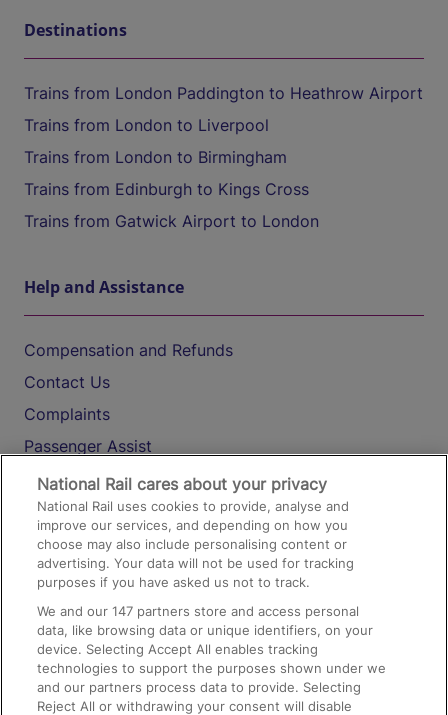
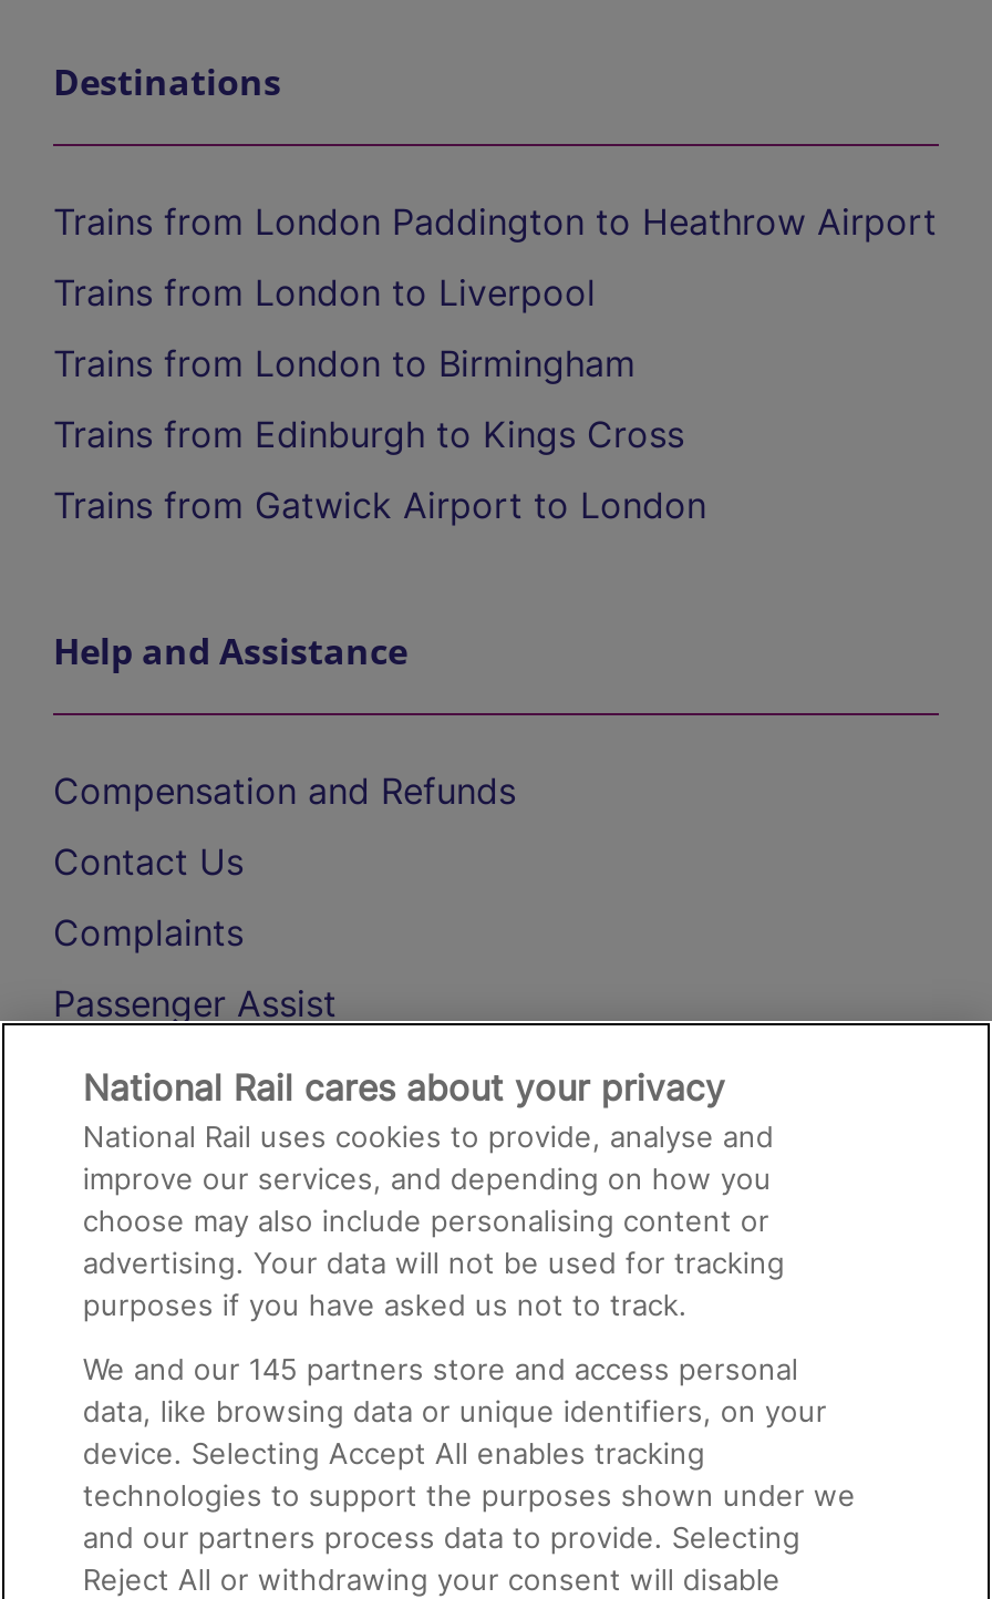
- We and our 147 partners store and access personal
+ We and our 145 partners store and access personal
